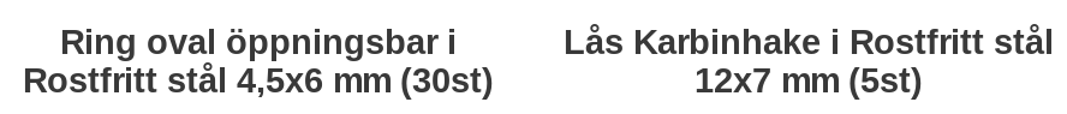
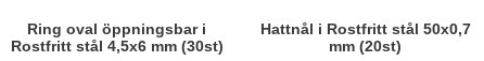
- Lås Karbinhake i Rostfritt stål
- 12x7 mm (5st)
+ Hattnål i Rostfritt stål 50x0,7
+ mm (20st)
